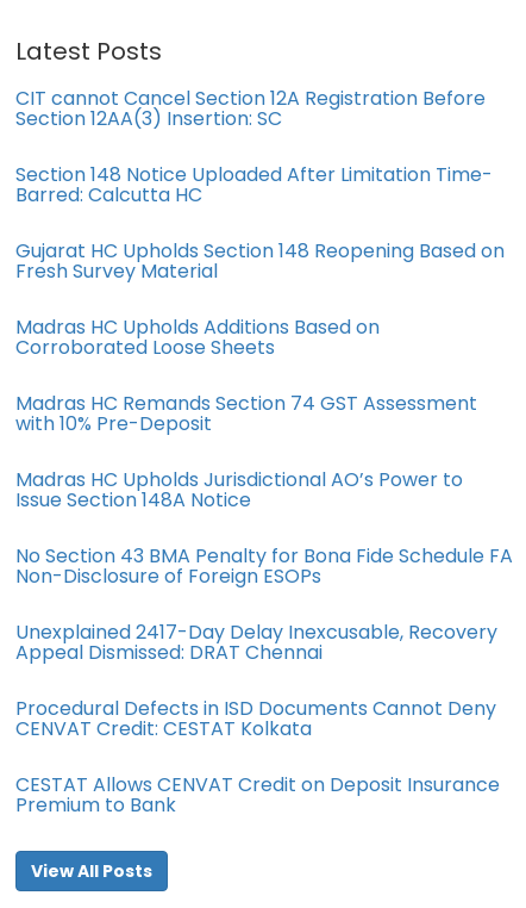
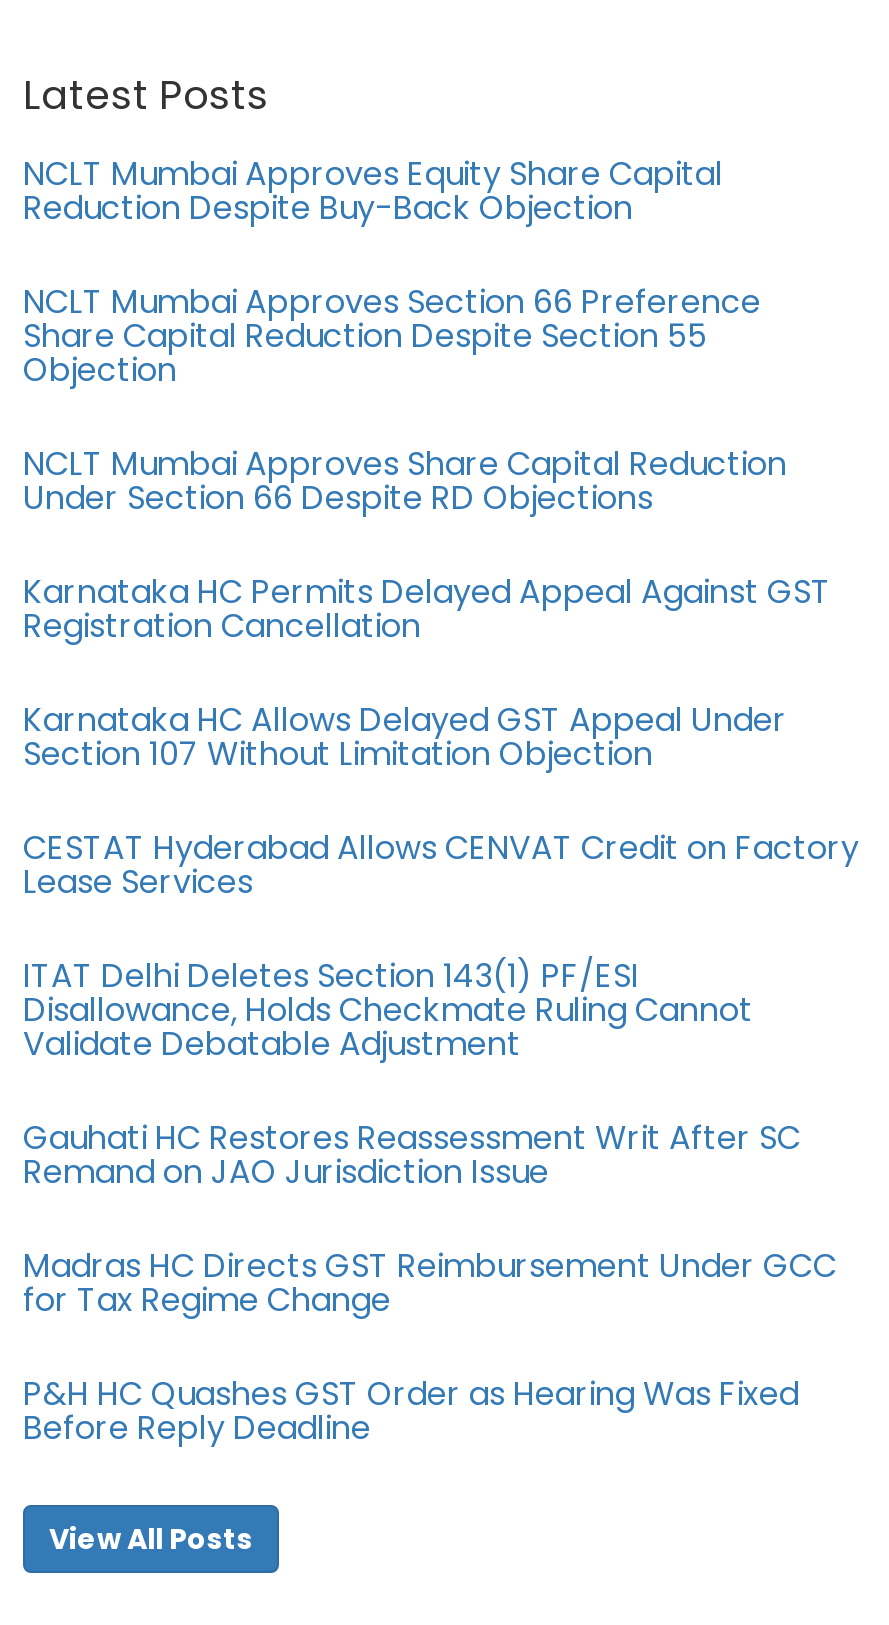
- CIT cannot Cancel Section 12A Registration Before
- Section 12AA(3) Insertion: SC
+ NCLT Mumbai Approves Equity Share Capital
+ Reduction Despite Buy-Back Objection

- Section 148 Notice Uploaded After Limitation Time-
- Barred: Calcutta HC
+ NCLT Mumbai Approves Section 66 Preference
+ Share Capital Reduction Despite Section 55
+ Objection

- Gujarat HC Upholds Section 148 Reopening Based on
- Fresh Survey Material
+ NCLT Mumbai Approves Share Capital Reduction
+ Under Section 66 Despite RD Objections

- Madras HC Upholds Additions Based on
- Corroborated Loose Sheets
+ Karnataka HC Permits Delayed Appeal Against GST
+ Registration Cancellation

- Madras HC Remands Section 74 GST Assessment
- with 10% Pre-Deposit
+ Karnataka HC Allows Delayed GST Appeal Under
+ Section 107 Without Limitation Objection

- Madras HC Upholds Jurisdictional AO’s Power to
- Issue Section 148A Notice
+ CESTAT Hyderabad Allows CENVAT Credit on Factory
+ Lease Services

- No Section 43 BMA Penalty for Bona Fide Schedule FA
- Non-Disclosure of Foreign ESOPs
+ ITAT Delhi Deletes Section 143(1) PF/ESI
+ Disallowance, Holds Checkmate Ruling Cannot
+ Validate Debatable Adjustment

- Unexplained 2417-Day Delay Inexcusable, Recovery
- Appeal Dismissed: DRAT Chennai
+ Gauhati HC Restores Reassessment Writ After SC
+ Remand on JAO Jurisdiction Issue

- Procedural Defects in ISD Documents Cannot Deny
- CENVAT Credit: CESTAT Kolkata
+ Madras HC Directs GST Reimbursement Under GCC
+ for Tax Regime Change

- CESTAT Allows CENVAT Credit on Deposit Insurance
- Premium to Bank
+ P&H HC Quashes GST Order as Hearing Was Fixed
+ Before Reply Deadline
